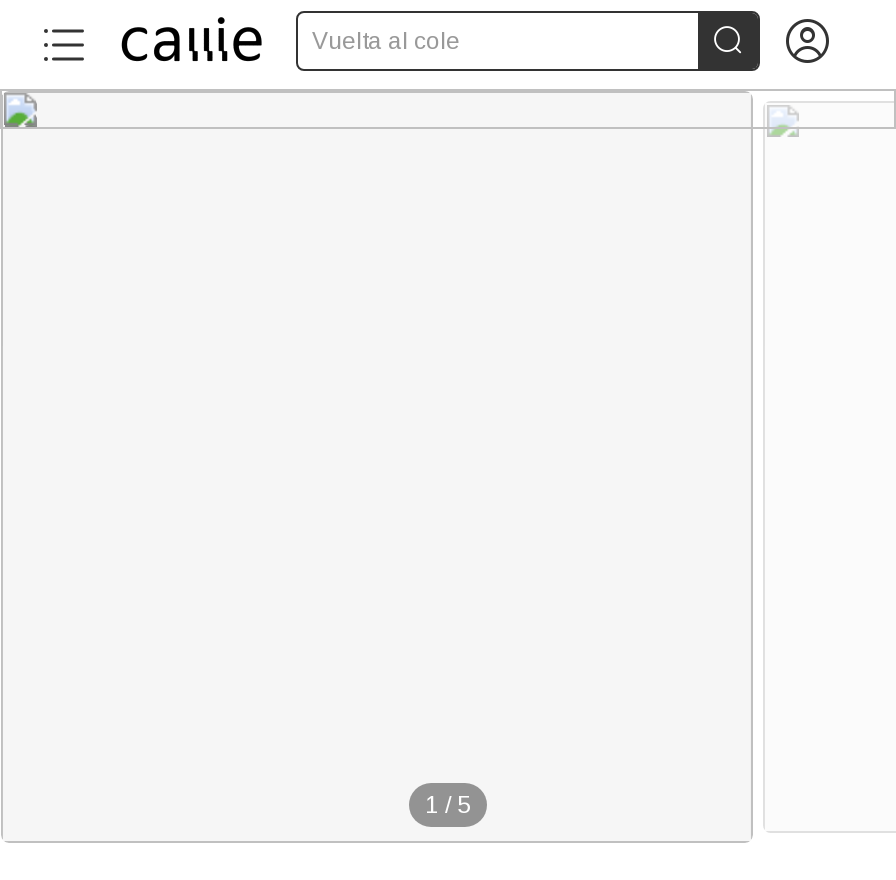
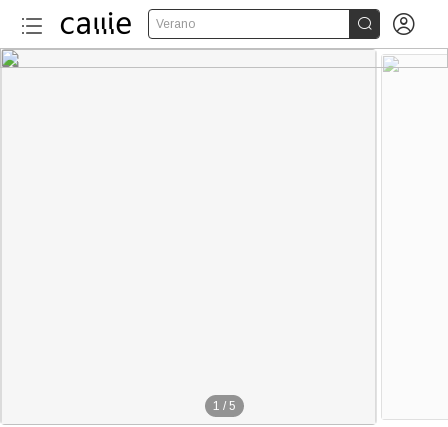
- Vuelta al cole
+ Verano
